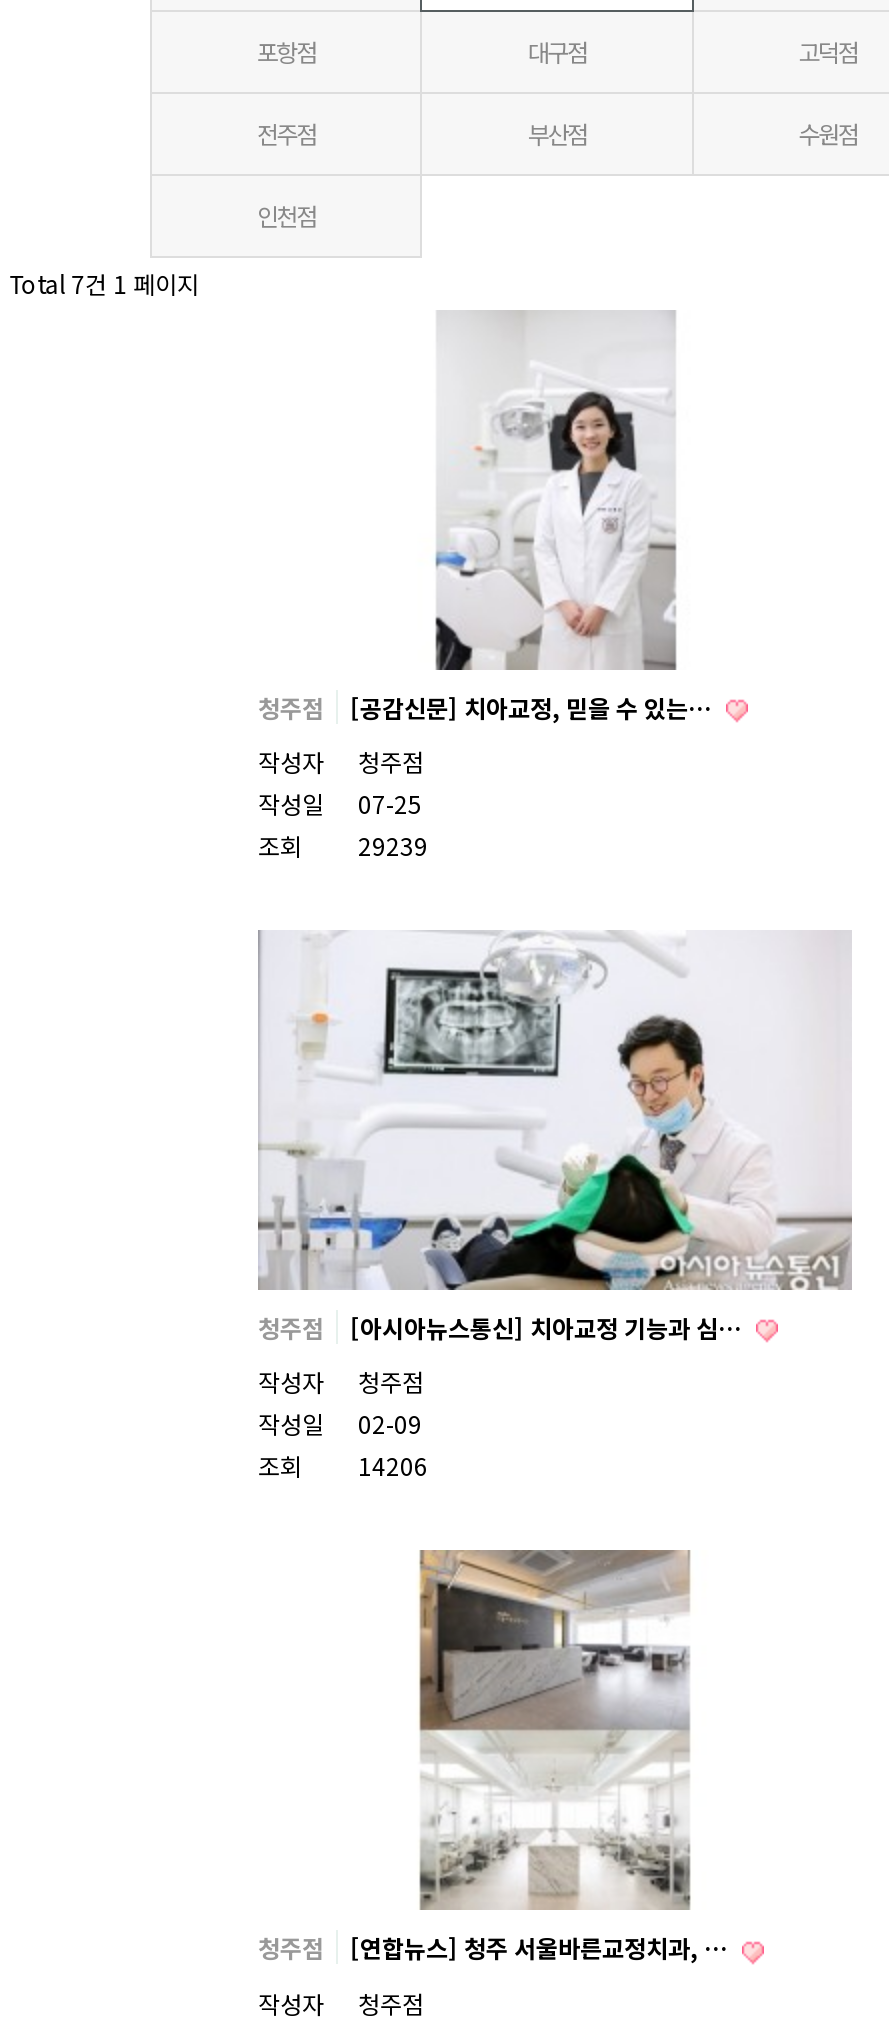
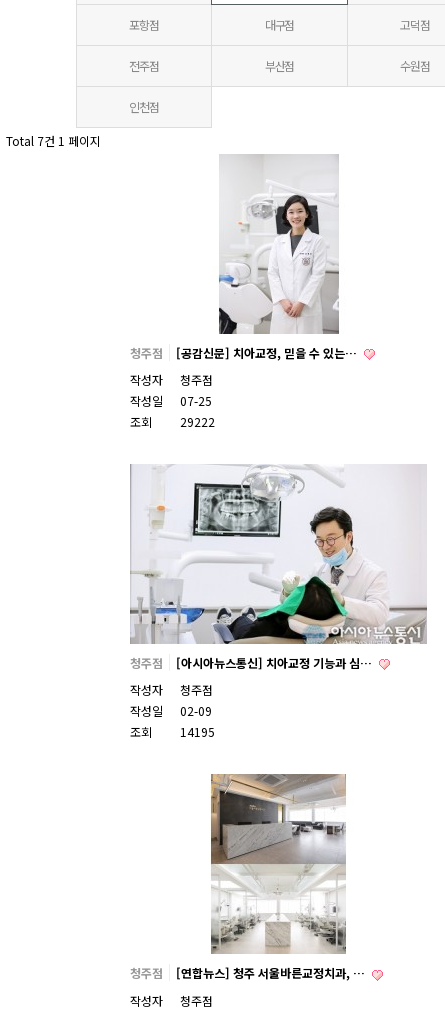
- 조회 29239
+ 조회 29222

- 조회 14206
+ 조회 14195
